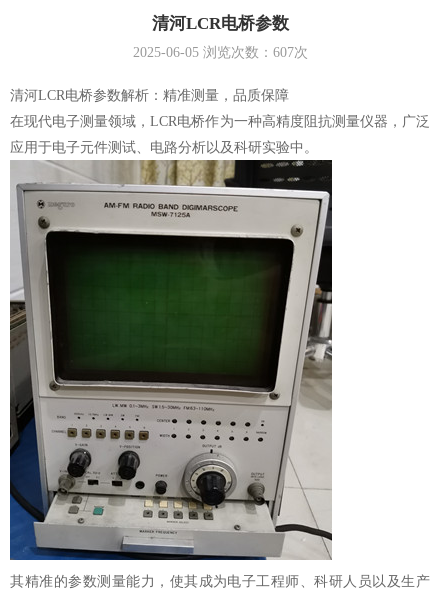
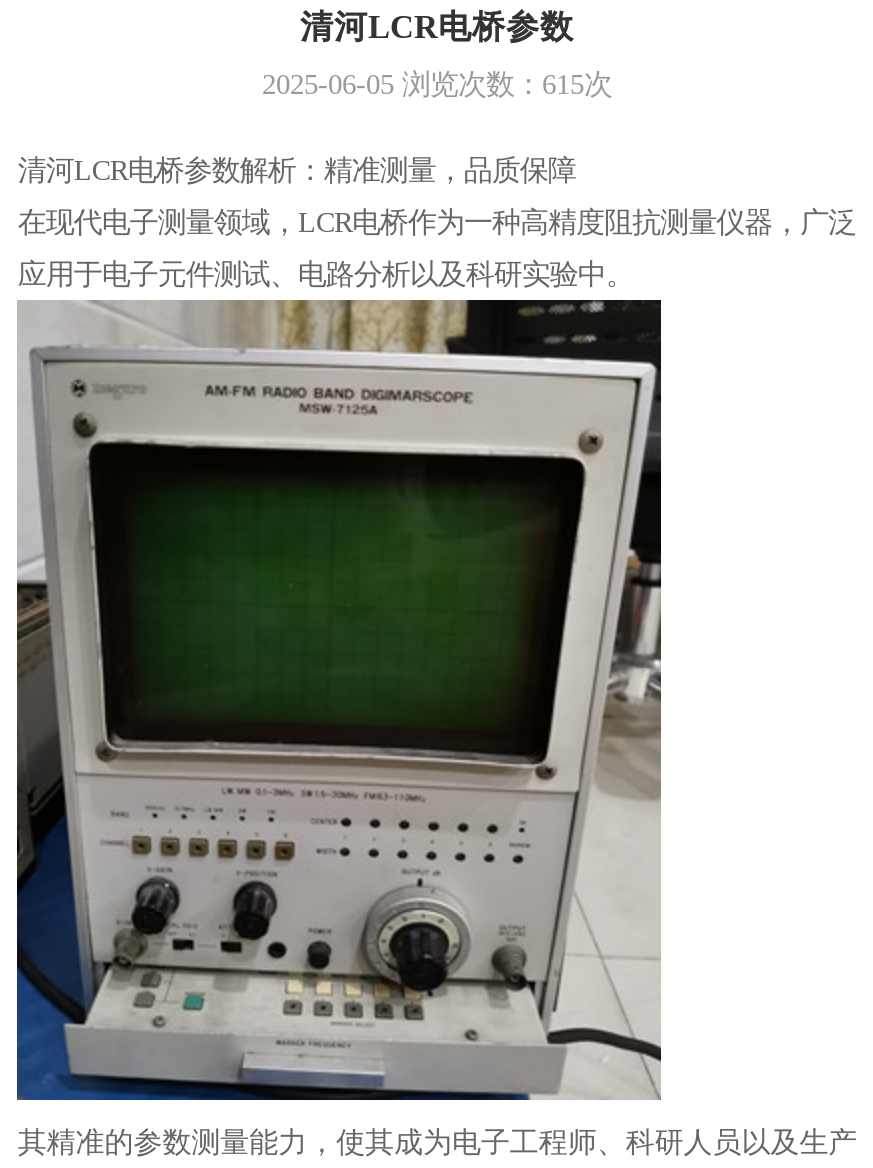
- 2025-06-05浏览次数：607次
+ 2025-06-05浏览次数：615次
